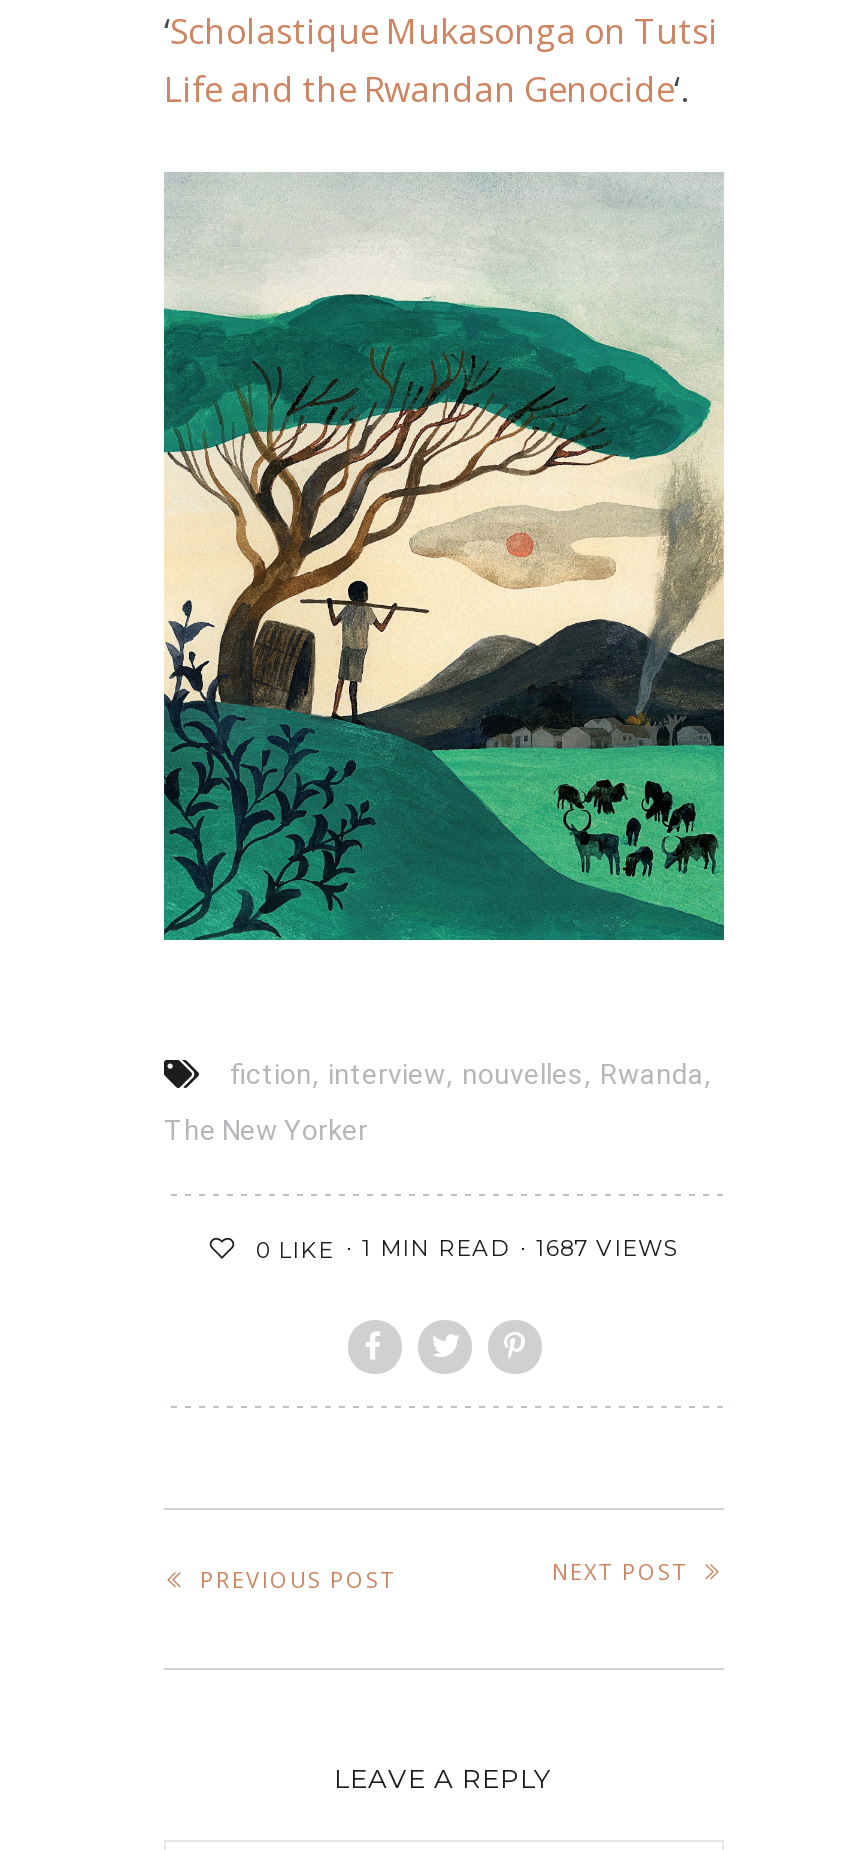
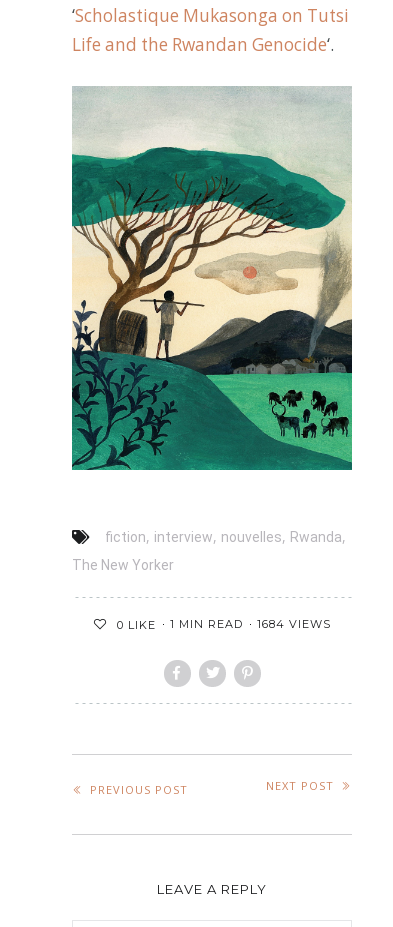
- 1687 VIEWS
+ 1684 VIEWS
